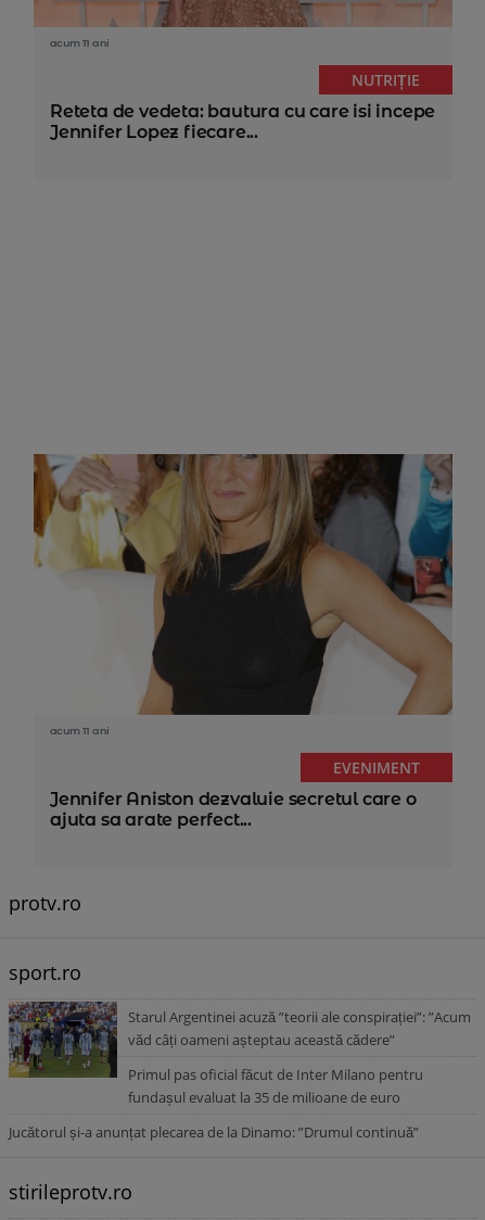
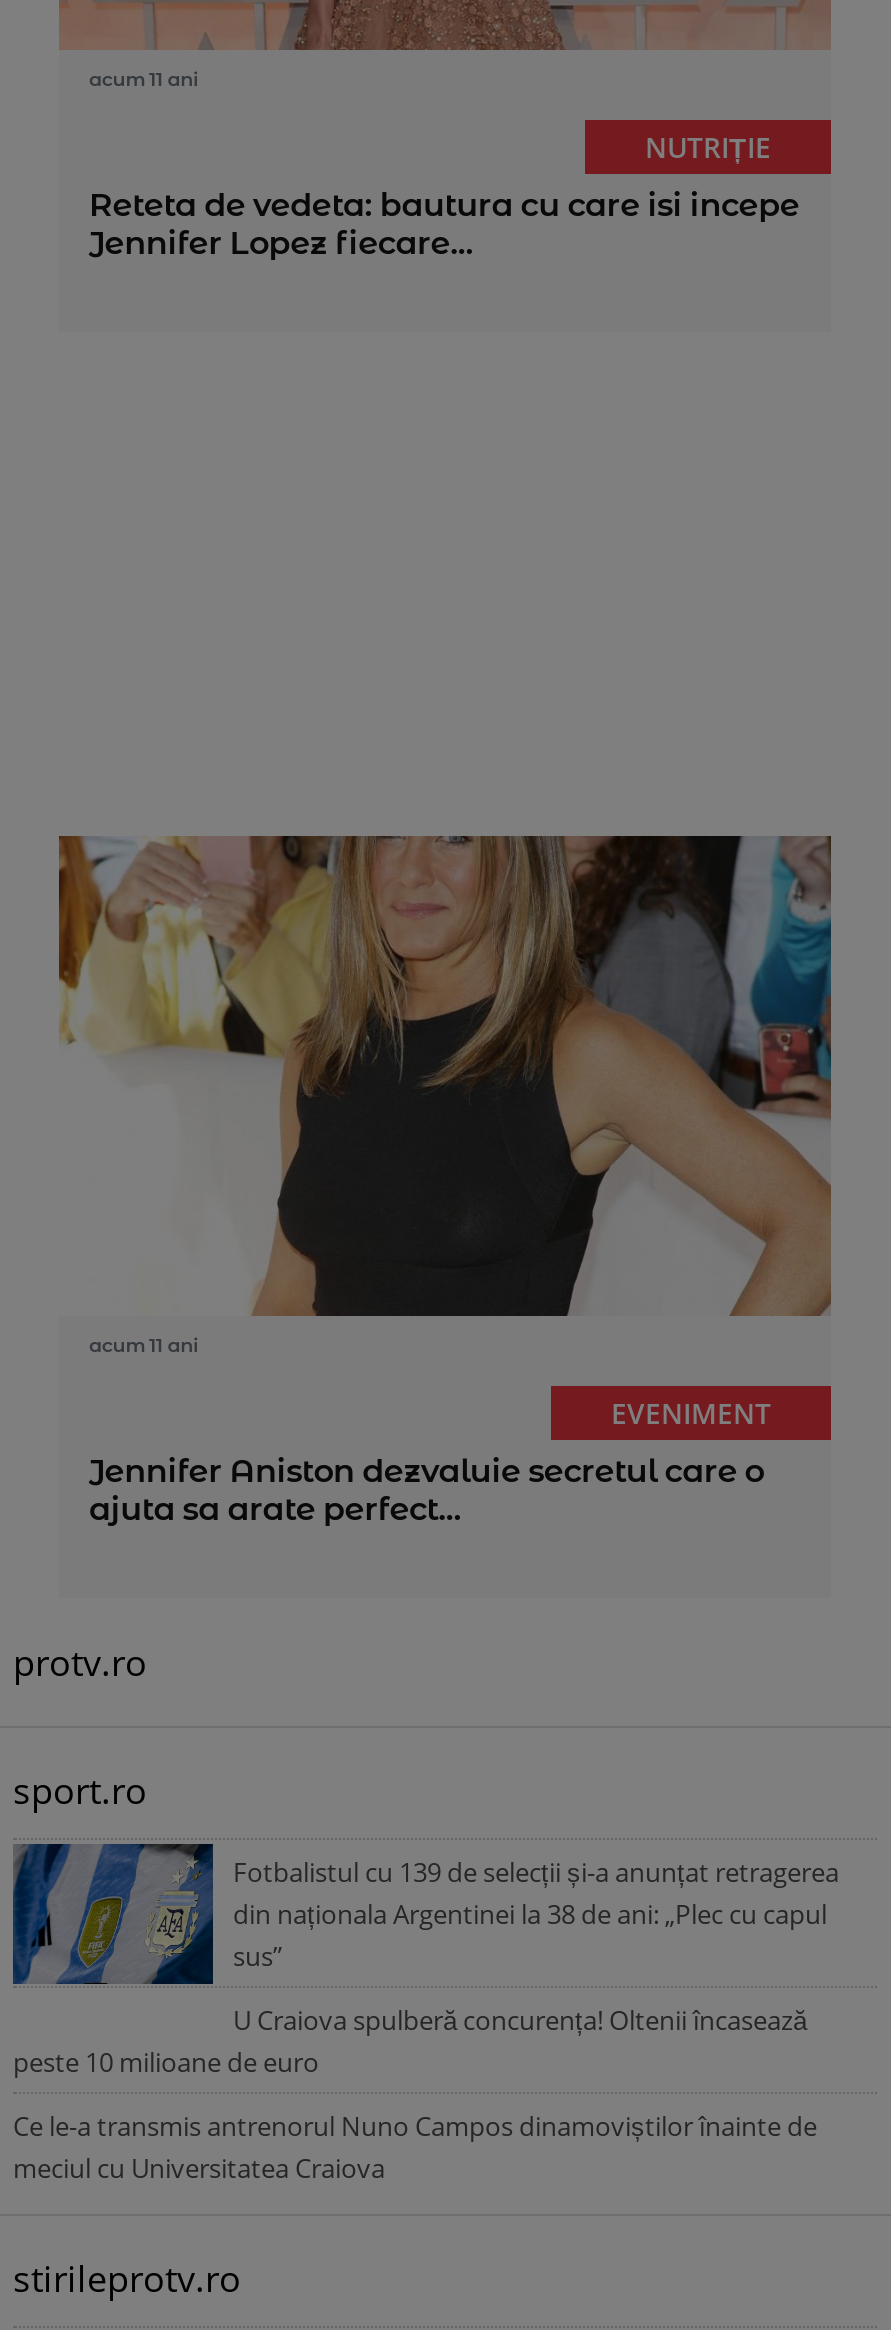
- [image]
- Starul Argentinei acuză ”teorii ale conspirației”: ”Acum
- văd câți oameni așteptau această cădere”
+ [image]
+ Fotbalistul cu 139 de selecții și-a anunțat retragerea
+ din naționala Argentinei la 38 de ani: „Plec cu capul
+ sus”

- Primul pas oficial făcut de Inter Milano pentru
- fundașul evaluat la 35 de milioane de euro
+ U Craiova spulberă concurența! Oltenii încasează
+ peste 10 milioane de euro

- Jucătorul și-a anunțat plecarea de la Dinamo: ”Drumul continuă”
+ Ce le-a transmis antrenorul Nuno Campos dinamoviștilor înainte de
+ meciul cu Universitatea Craiova
